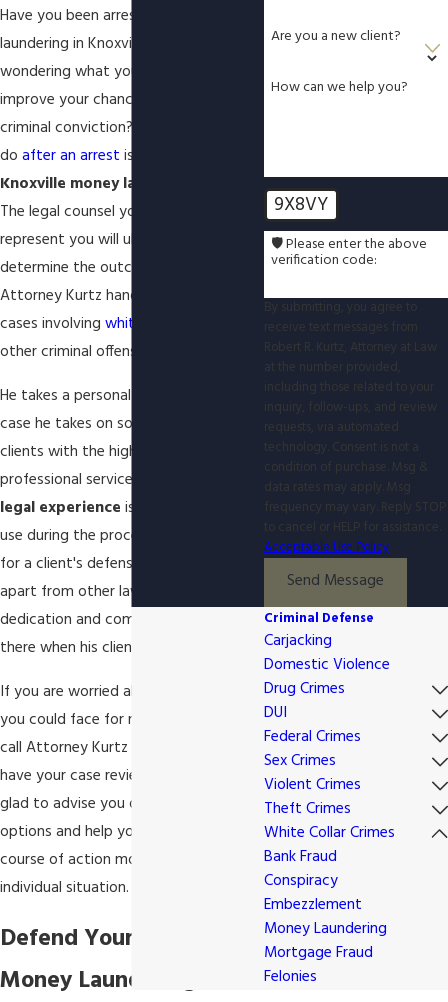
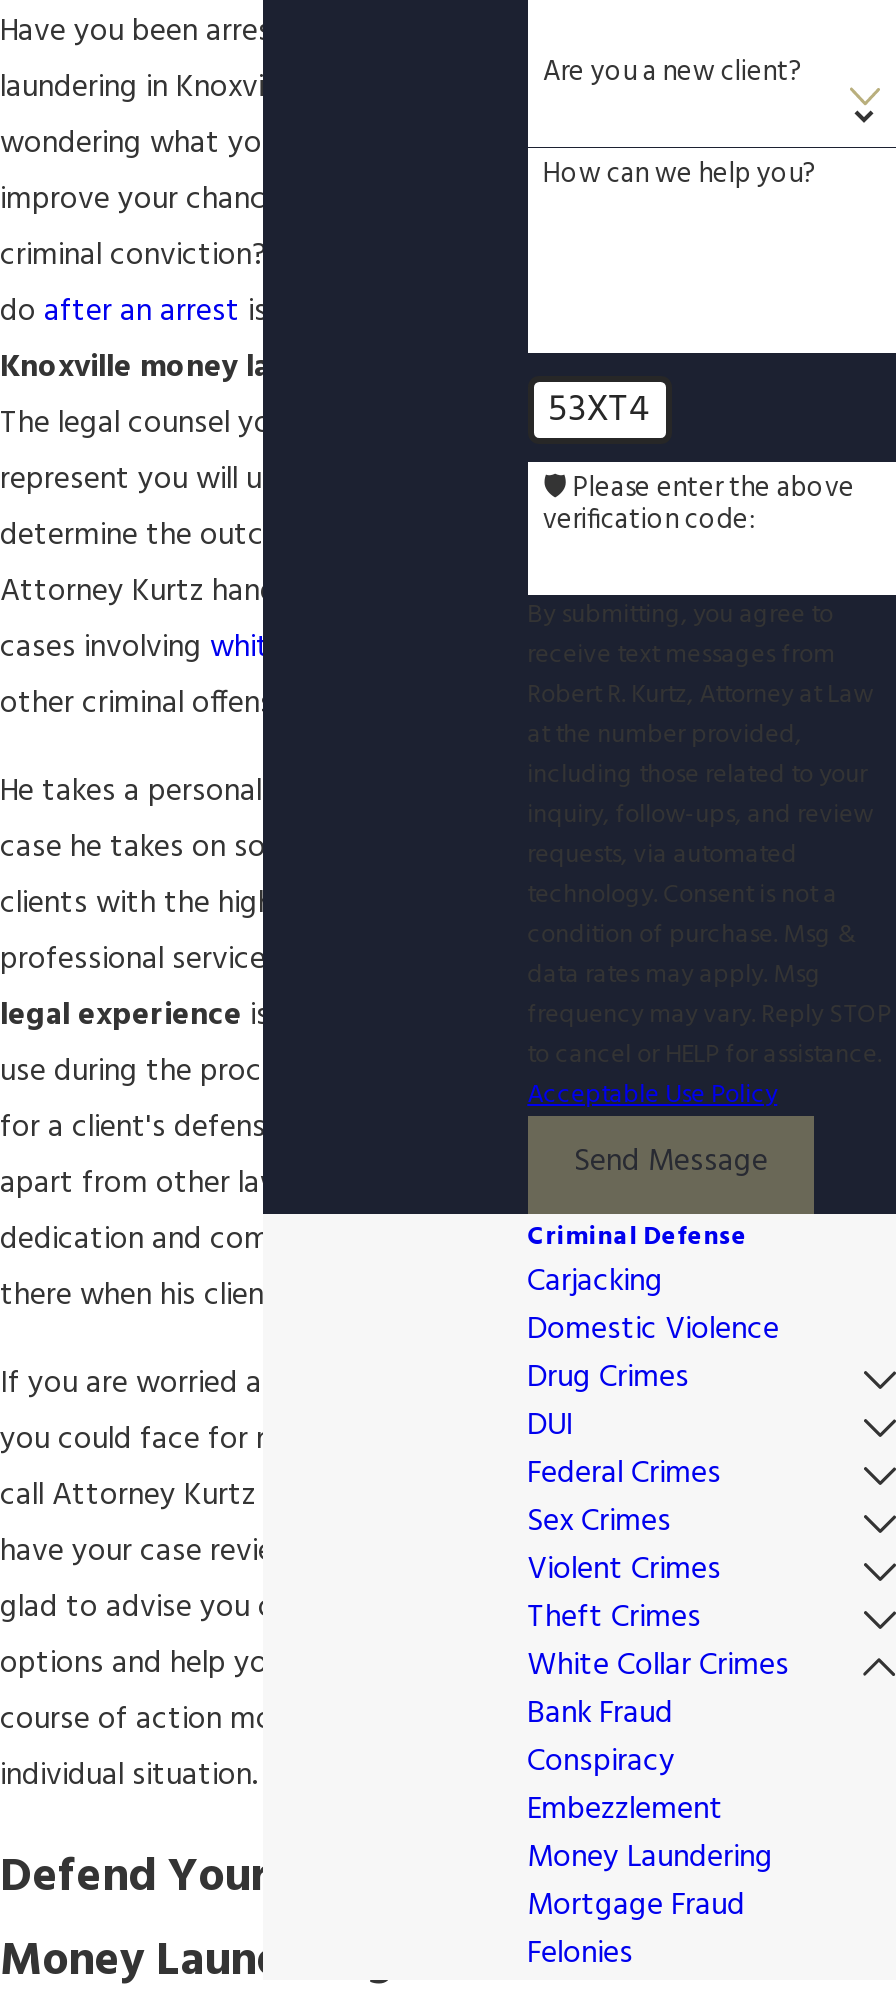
- 9X8VY
+ 53XT4
